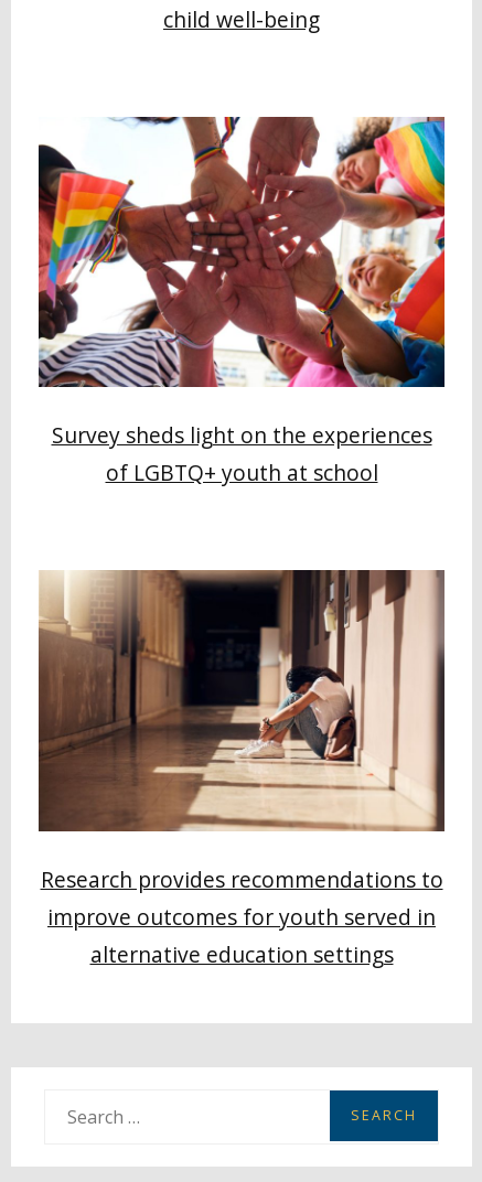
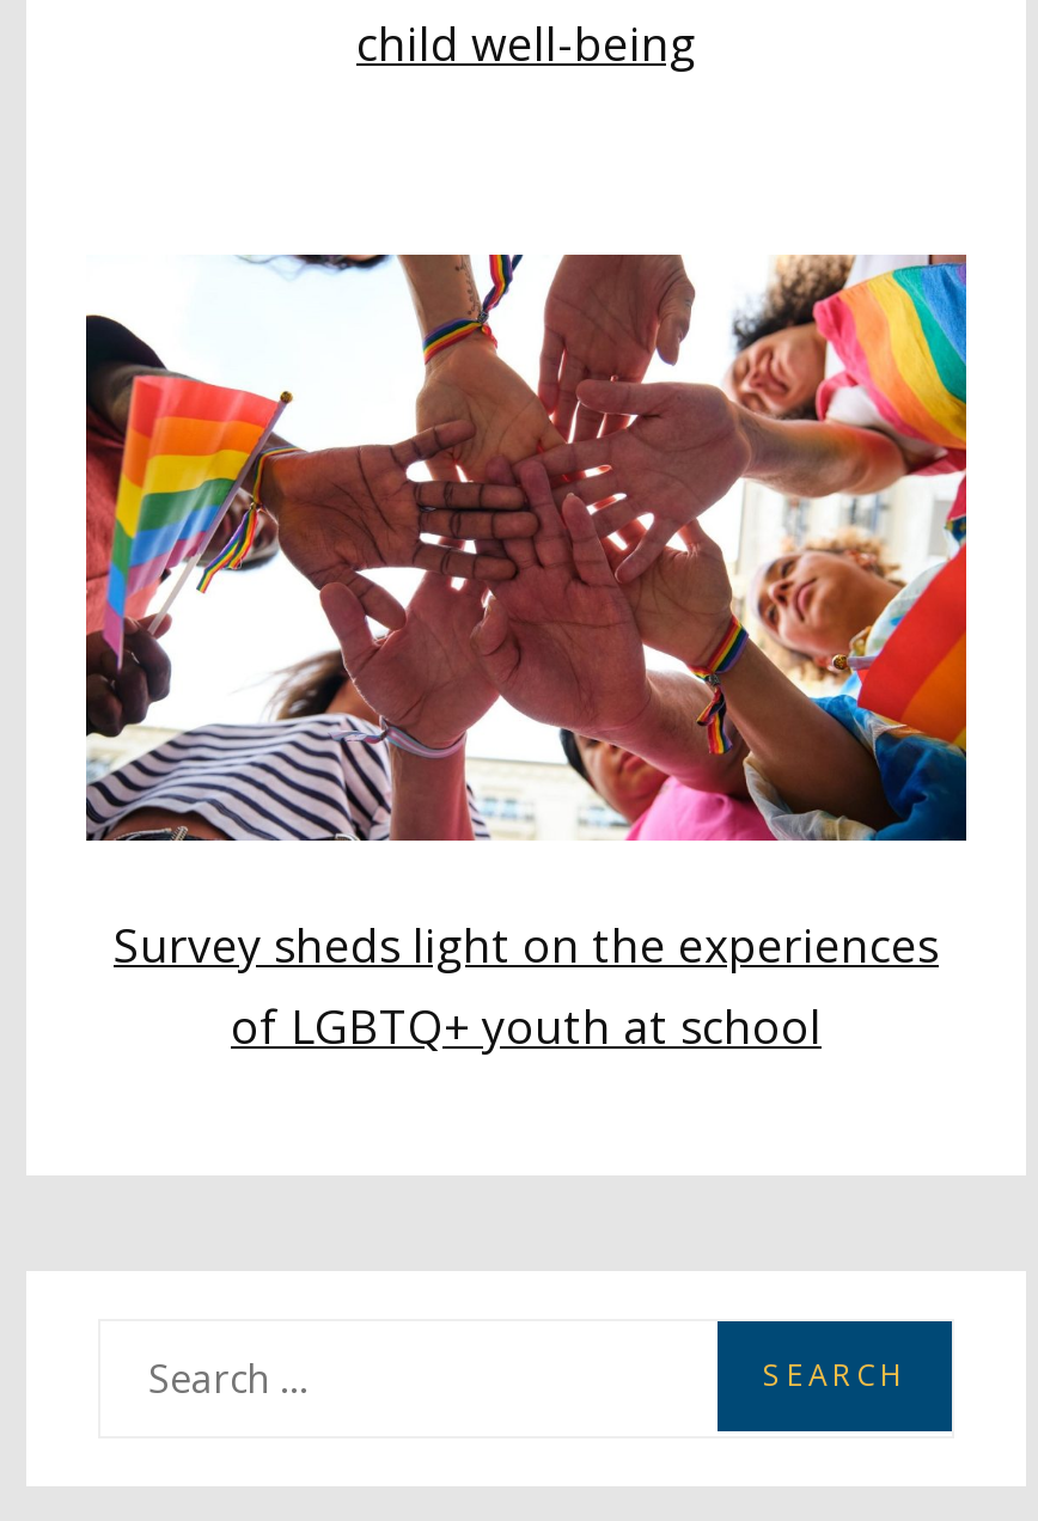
- [image]
- Research provides recommendations to
- improve outcomes for youth served in
- alternative education settings
